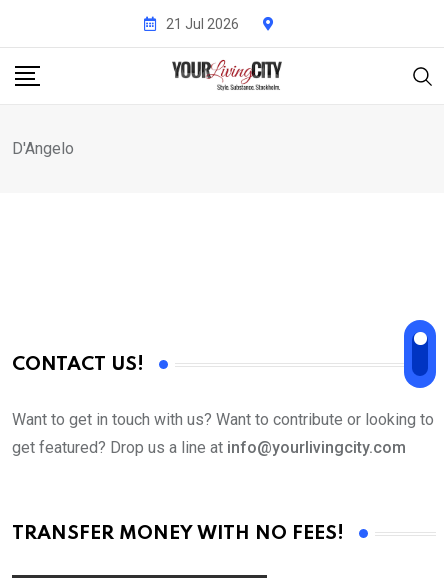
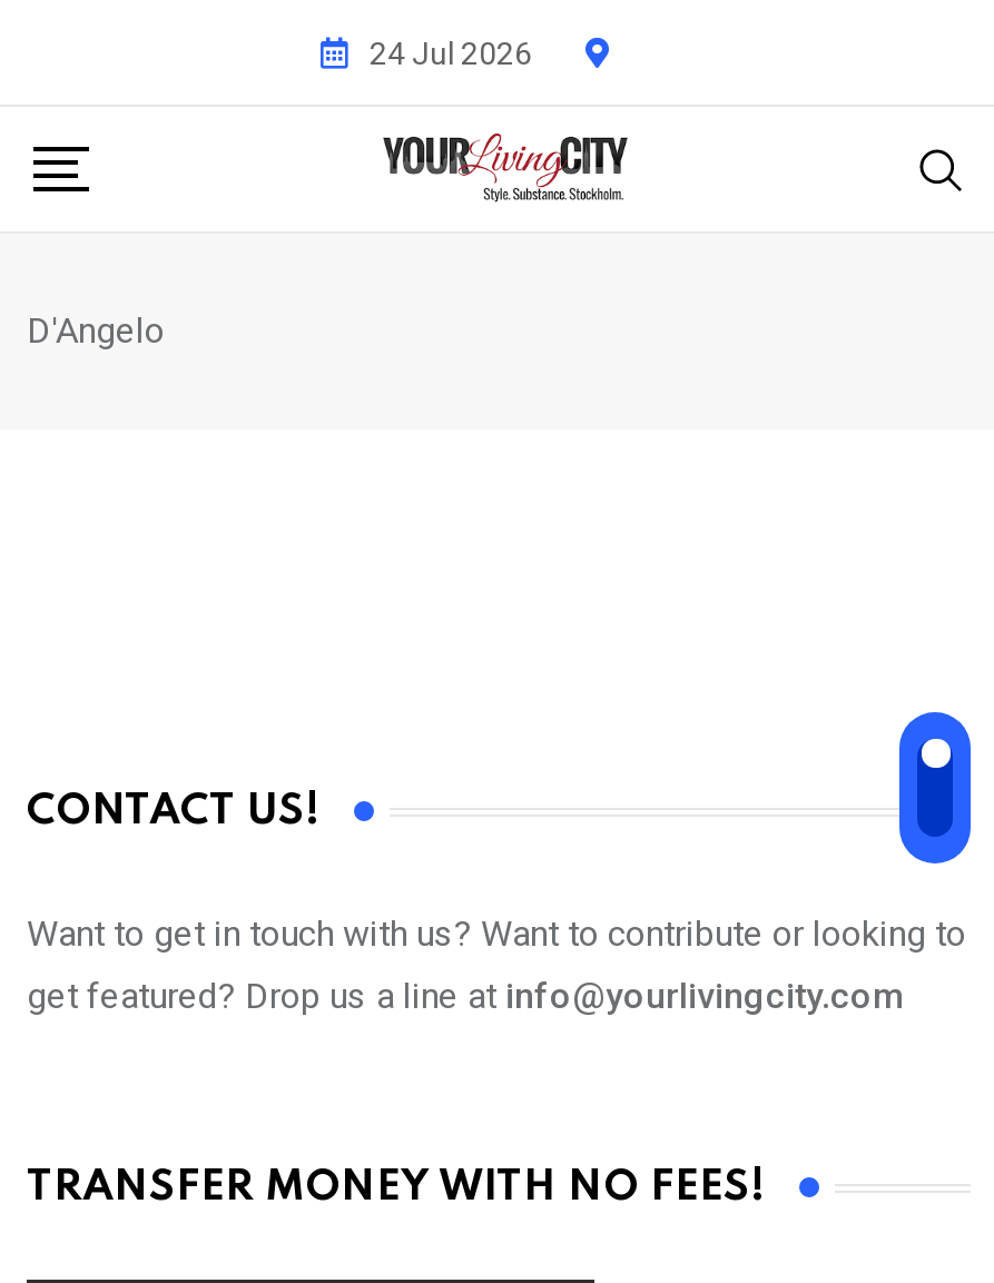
- 21 Jul 2026
+ 24 Jul 2026
